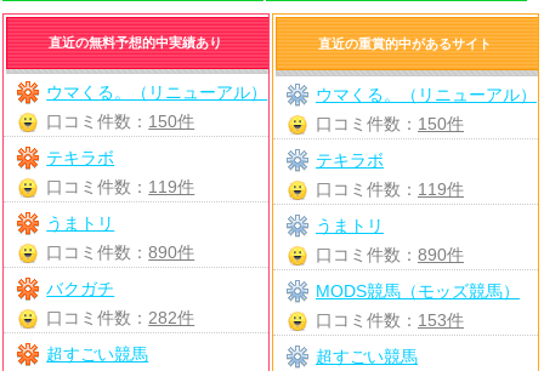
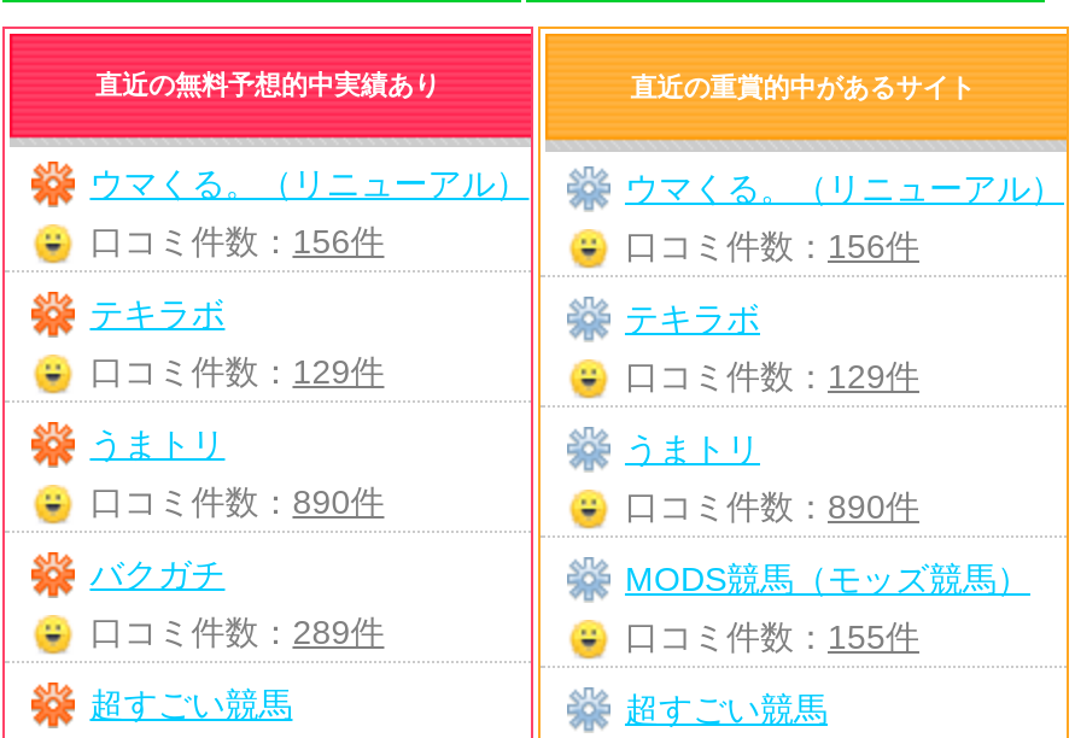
- 口コミ件数：150件
+ 口コミ件数：156件

- 口コミ件数：150件
+ 口コミ件数：156件

- 口コミ件数：119件
+ 口コミ件数：129件

- 口コミ件数：119件
+ 口コミ件数：129件

- 口コミ件数：282件
+ 口コミ件数：289件

- 口コミ件数：153件
+ 口コミ件数：155件
